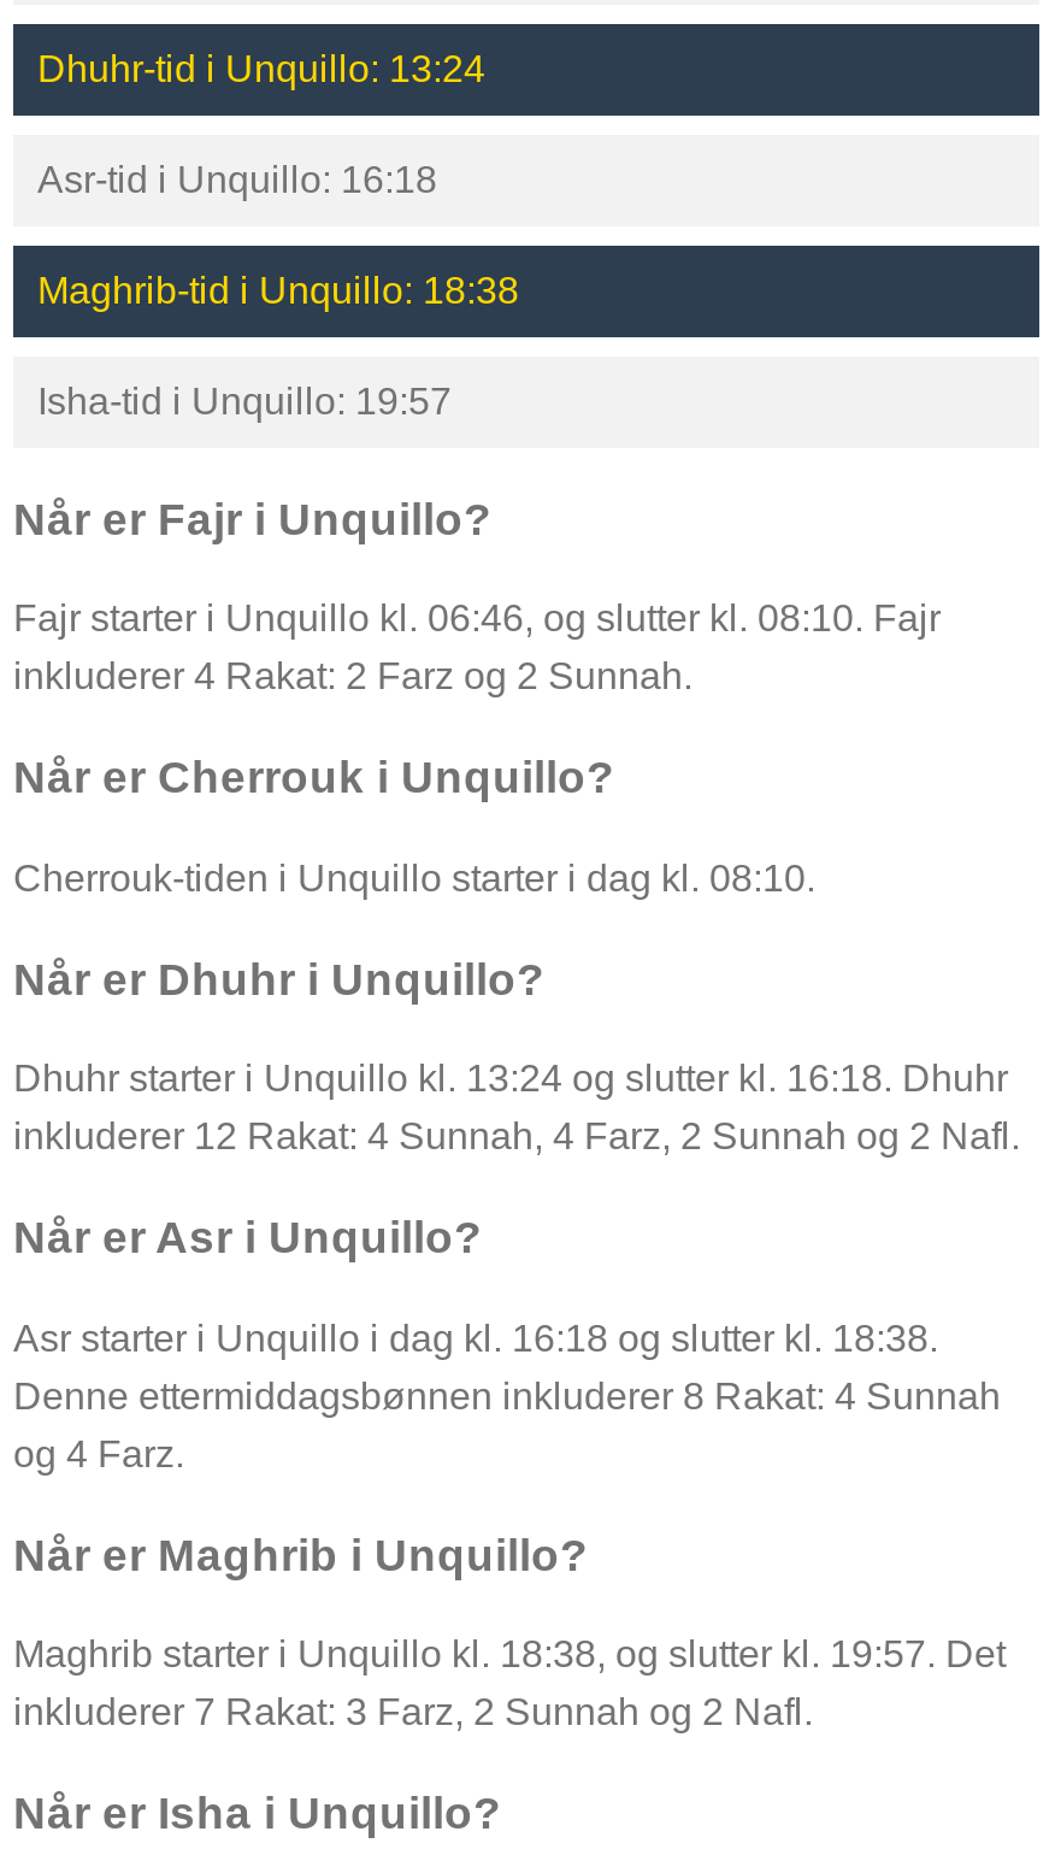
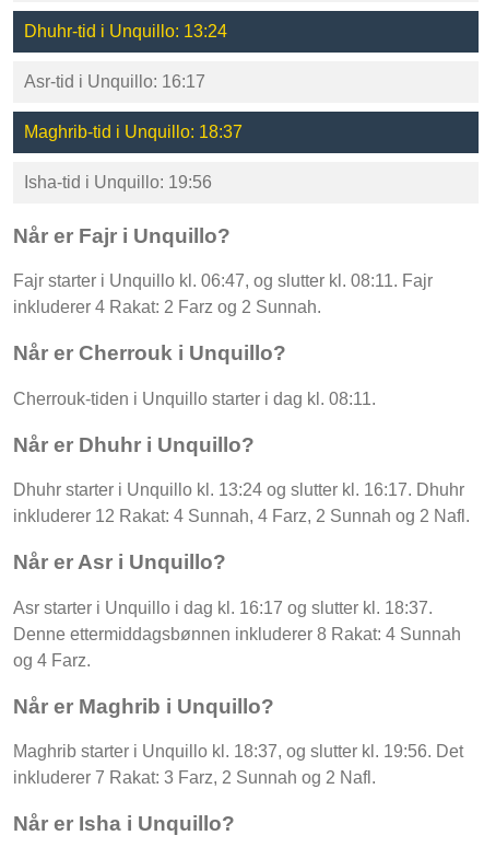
- Asr-tid i Unquillo: 16:18
+ Asr-tid i Unquillo: 16:17

- Maghrib-tid i Unquillo: 18:38
+ Maghrib-tid i Unquillo: 18:37

- Isha-tid i Unquillo: 19:57
+ Isha-tid i Unquillo: 19:56

- Fajr starter i Unquillo kl. 06:46, og slutter kl. 08:10. Fajr
+ Fajr starter i Unquillo kl. 06:47, og slutter kl. 08:11. Fajr

- Cherrouk-tiden i Unquillo starter i dag kl. 08:10.
+ Cherrouk-tiden i Unquillo starter i dag kl. 08:11.

- Dhuhr starter i Unquillo kl. 13:24 og slutter kl. 16:18. Dhuhr
+ Dhuhr starter i Unquillo kl. 13:24 og slutter kl. 16:17. Dhuhr

- Asr starter i Unquillo i dag kl. 16:18 og slutter kl. 18:38.
+ Asr starter i Unquillo i dag kl. 16:17 og slutter kl. 18:37.

- Maghrib starter i Unquillo kl. 18:38, og slutter kl. 19:57. Det
+ Maghrib starter i Unquillo kl. 18:37, og slutter kl. 19:56. Det
